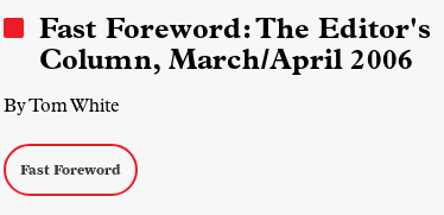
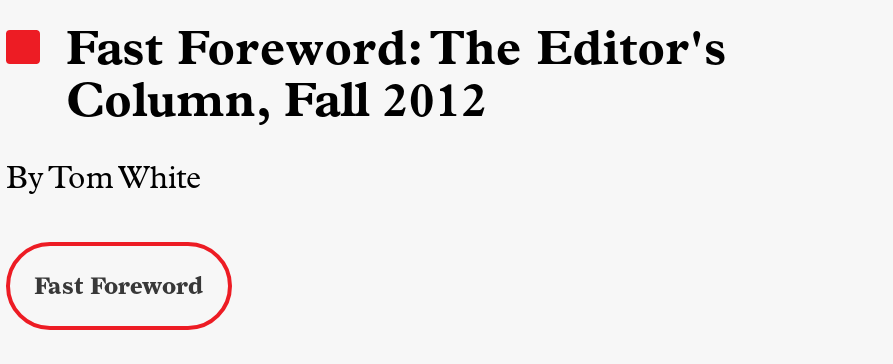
- Column, March/April 2006
+ Column, Fall 2012
